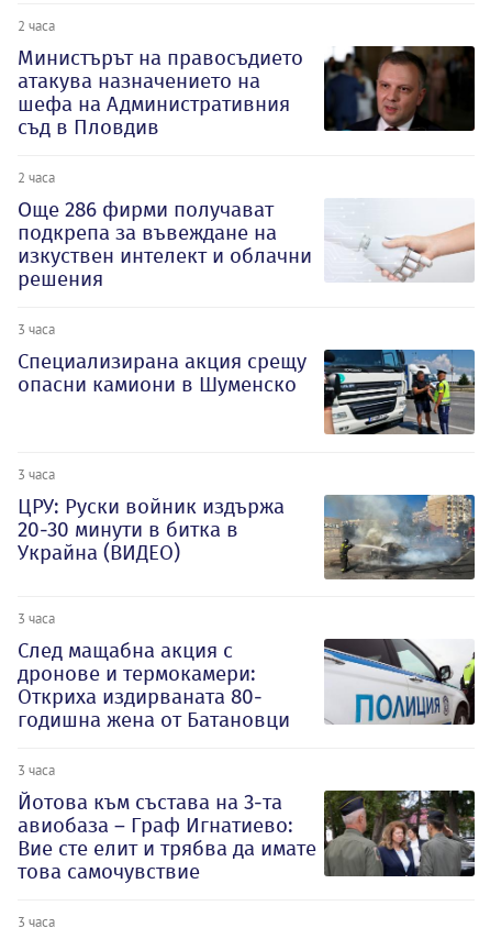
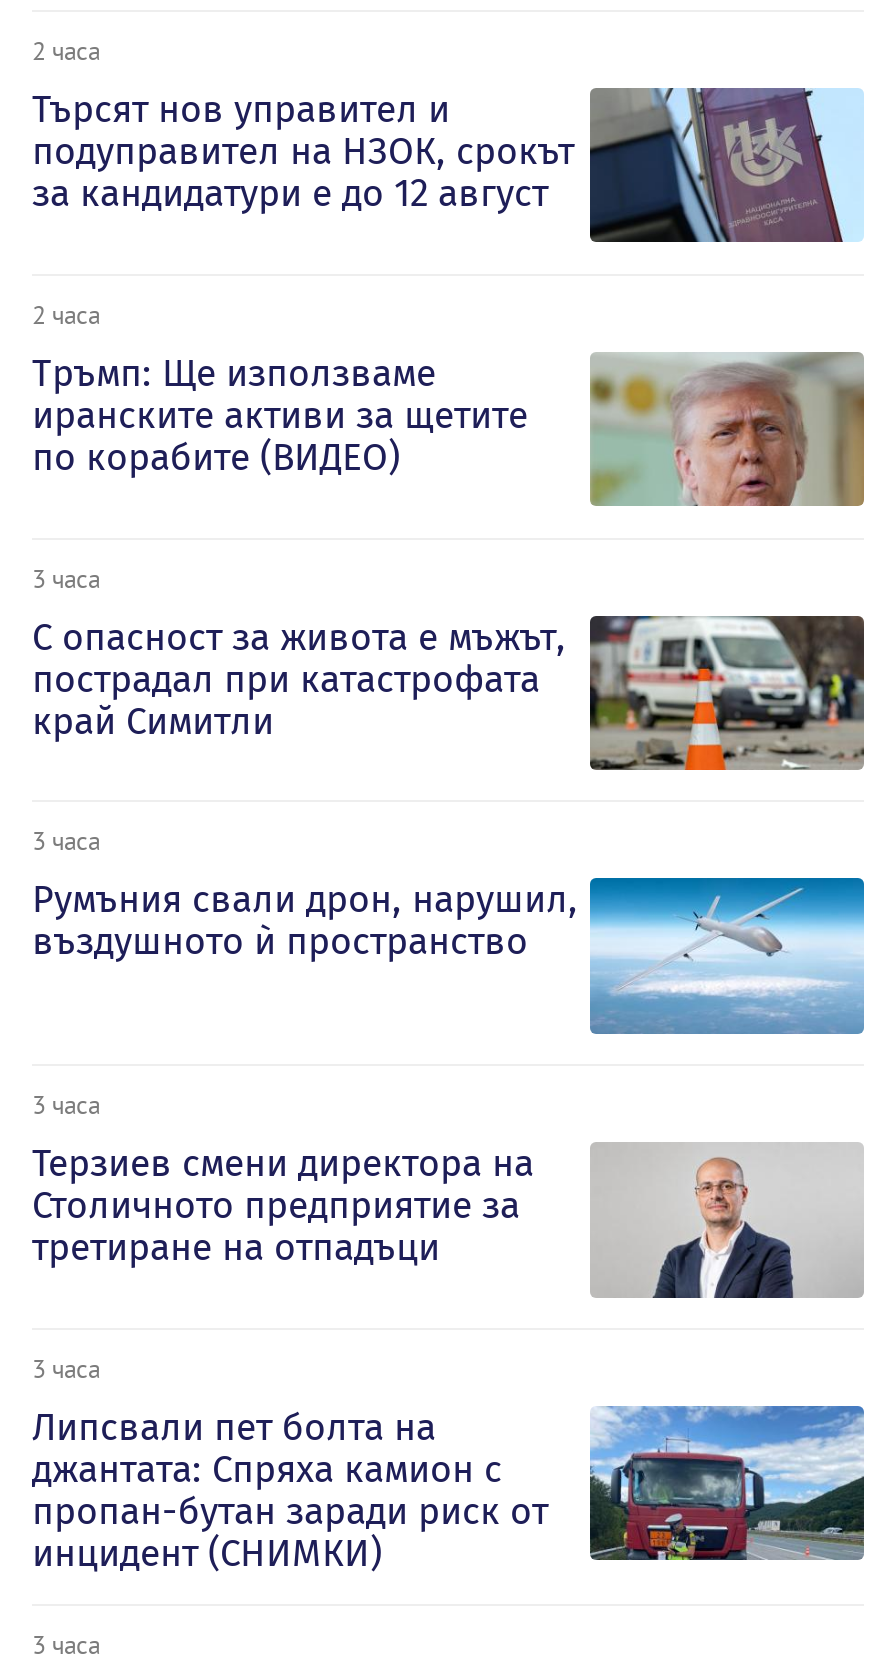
- [image]
- Министърът на правосъдието
- атакува назначението на
- шефа на Административния
- съд в Пловдив
+ [image]
+ Търсят нов управител и
+ подуправител на НЗОК, срокът
+ за кандидатури е до 12 август

- [image]
- Oще 286 фирми получават
- подкрепа за въвеждане на
- изкуствен интелект и облачни
- решения
+ [image]
+ Тръмп: Ще използваме
+ иранските активи за щетите
+ по корабите (ВИДЕО)

- [image]
- Специализирана акция срещу
- опасни камиони в Шуменско
+ [image]
+ С опасност за живота е мъжът,
+ пострадал при катастрофата
+ край Симитли

- [image]
- ЦРУ: Руски войник издържа
- 20-30 минути в битка в
- Украйна (ВИДЕО)
+ [image]
+ Румъния свали дрон, нарушил,
+ въздушното ѝ пространство

- [image]
- След мащабна акция с
- дронове и термокамери:
- Откриха издирваната 80-
- годишна жена от Батановци
+ [image]
+ Терзиев смени директора на
+ Столичното предприятие за
+ третиране на отпадъци

- [image]
- Йотова към състава на 3-та
- авиобаза – Граф Игнатиево:
- Вие сте елит и трябва да имате
- това самочувствие
+ [image]
+ Липсвали пет болта на
+ джантата: Спряха камион с
+ пропан-бутан заради риск от
+ инцидент (СНИМКИ)
